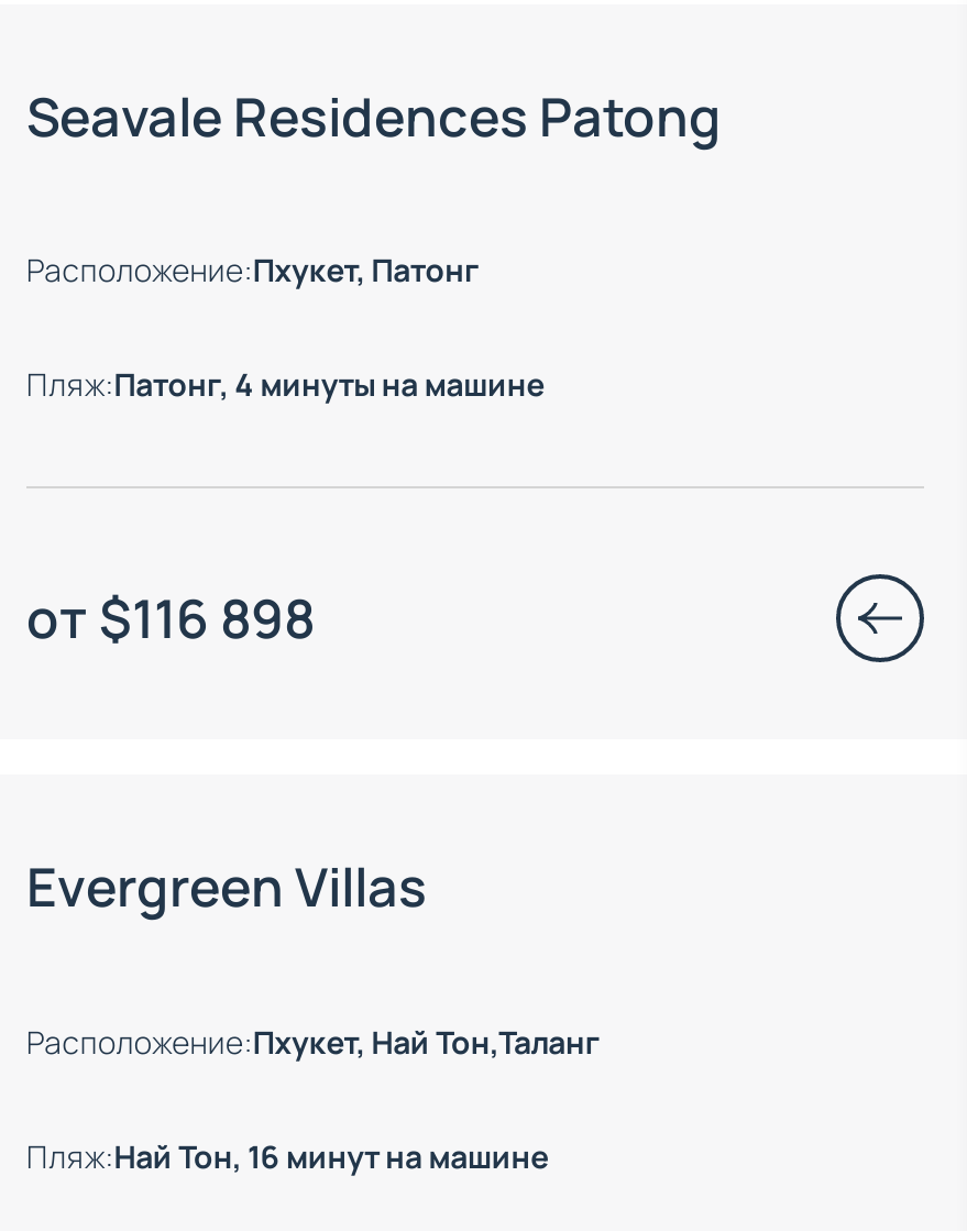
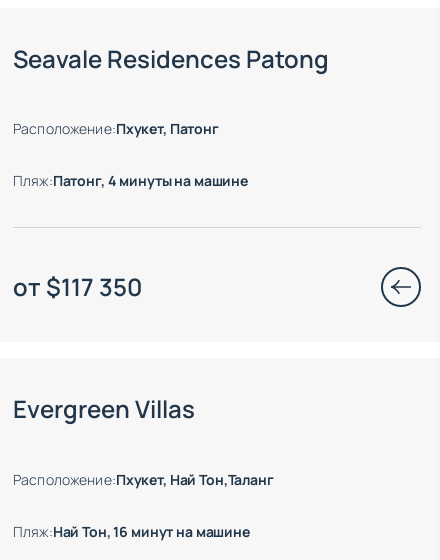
- от $116 898
+ от $117 350
